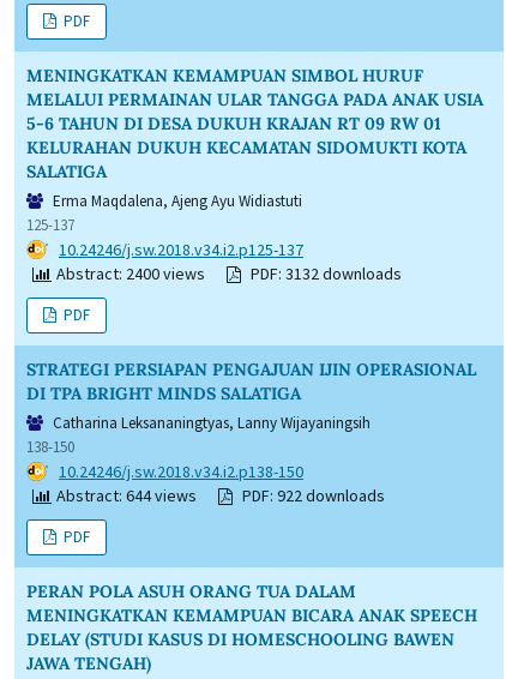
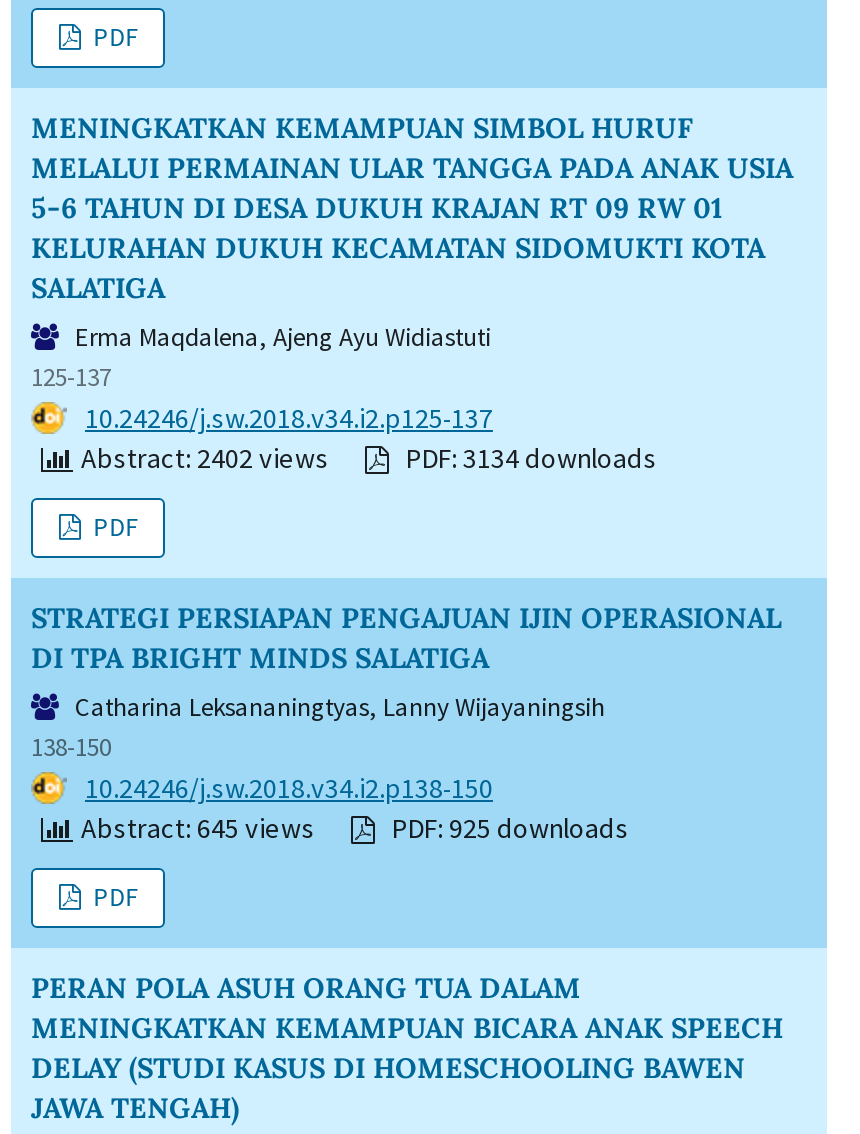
- Abstract: 2400 views
+ Abstract: 2402 views

- PDF: 3132 downloads
+ PDF: 3134 downloads

- Abstract: 644 views
+ Abstract: 645 views

- PDF: 922 downloads
+ PDF: 925 downloads
